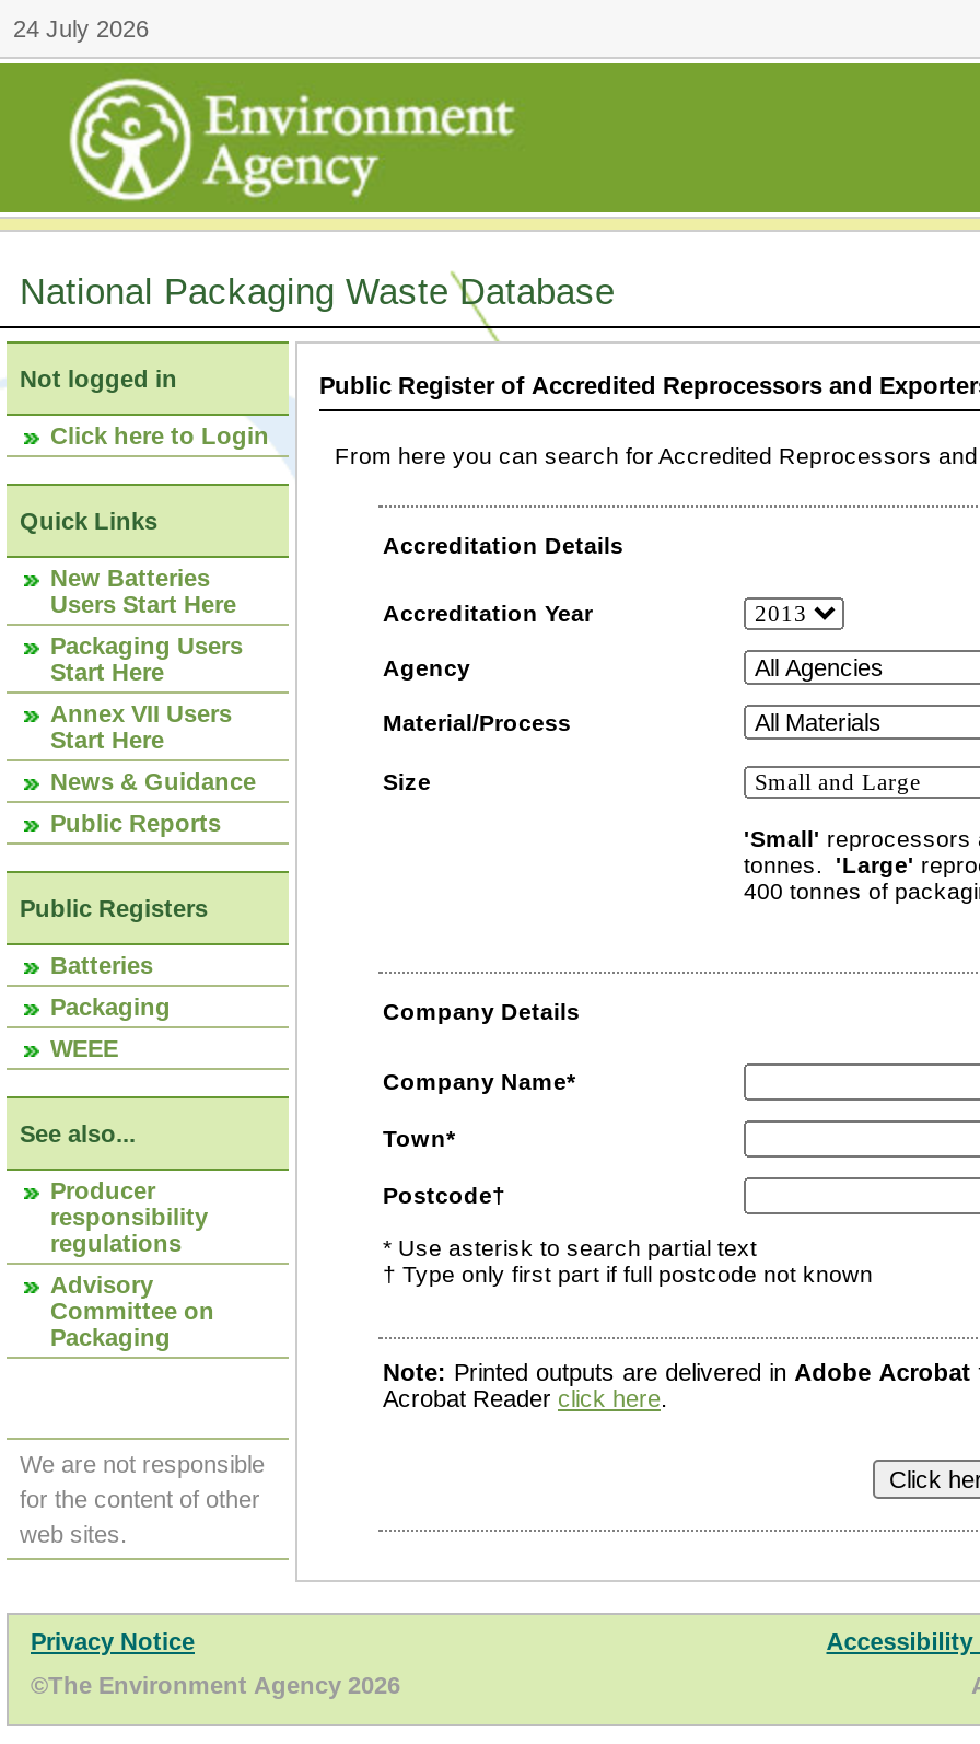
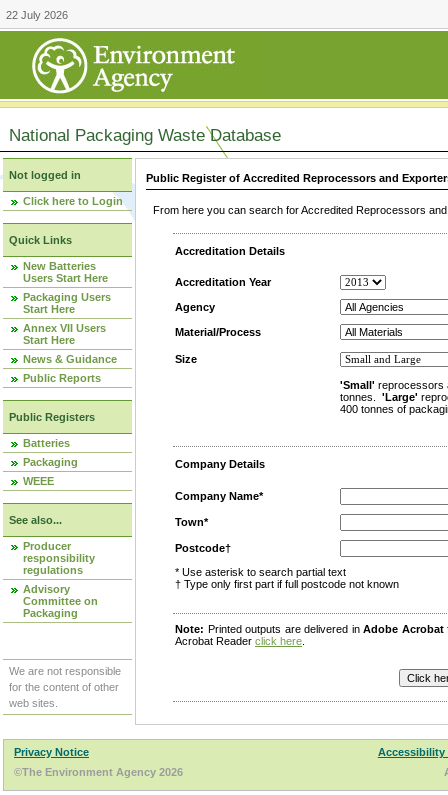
- 24 July 2026
+ 22 July 2026
